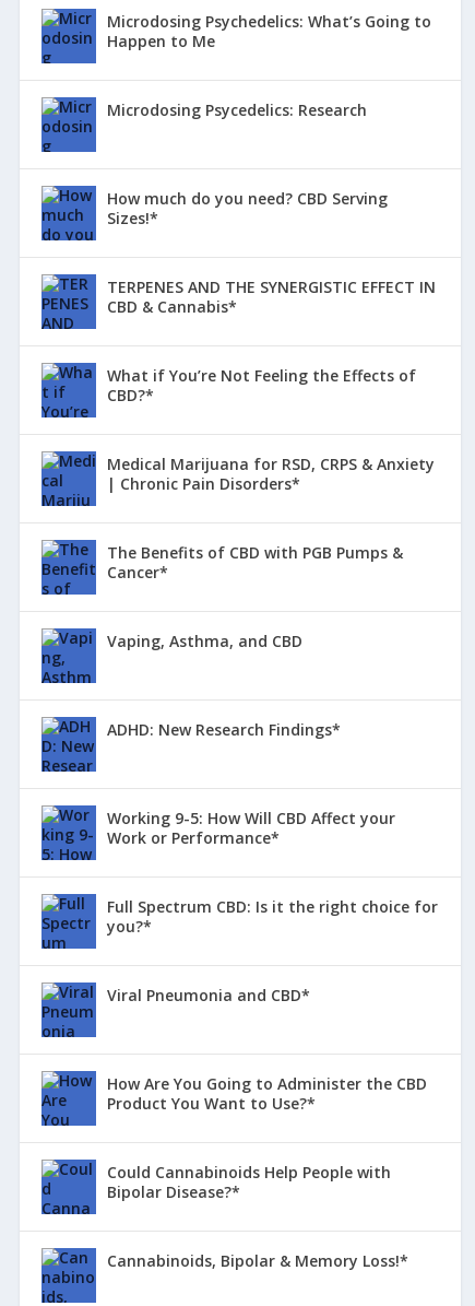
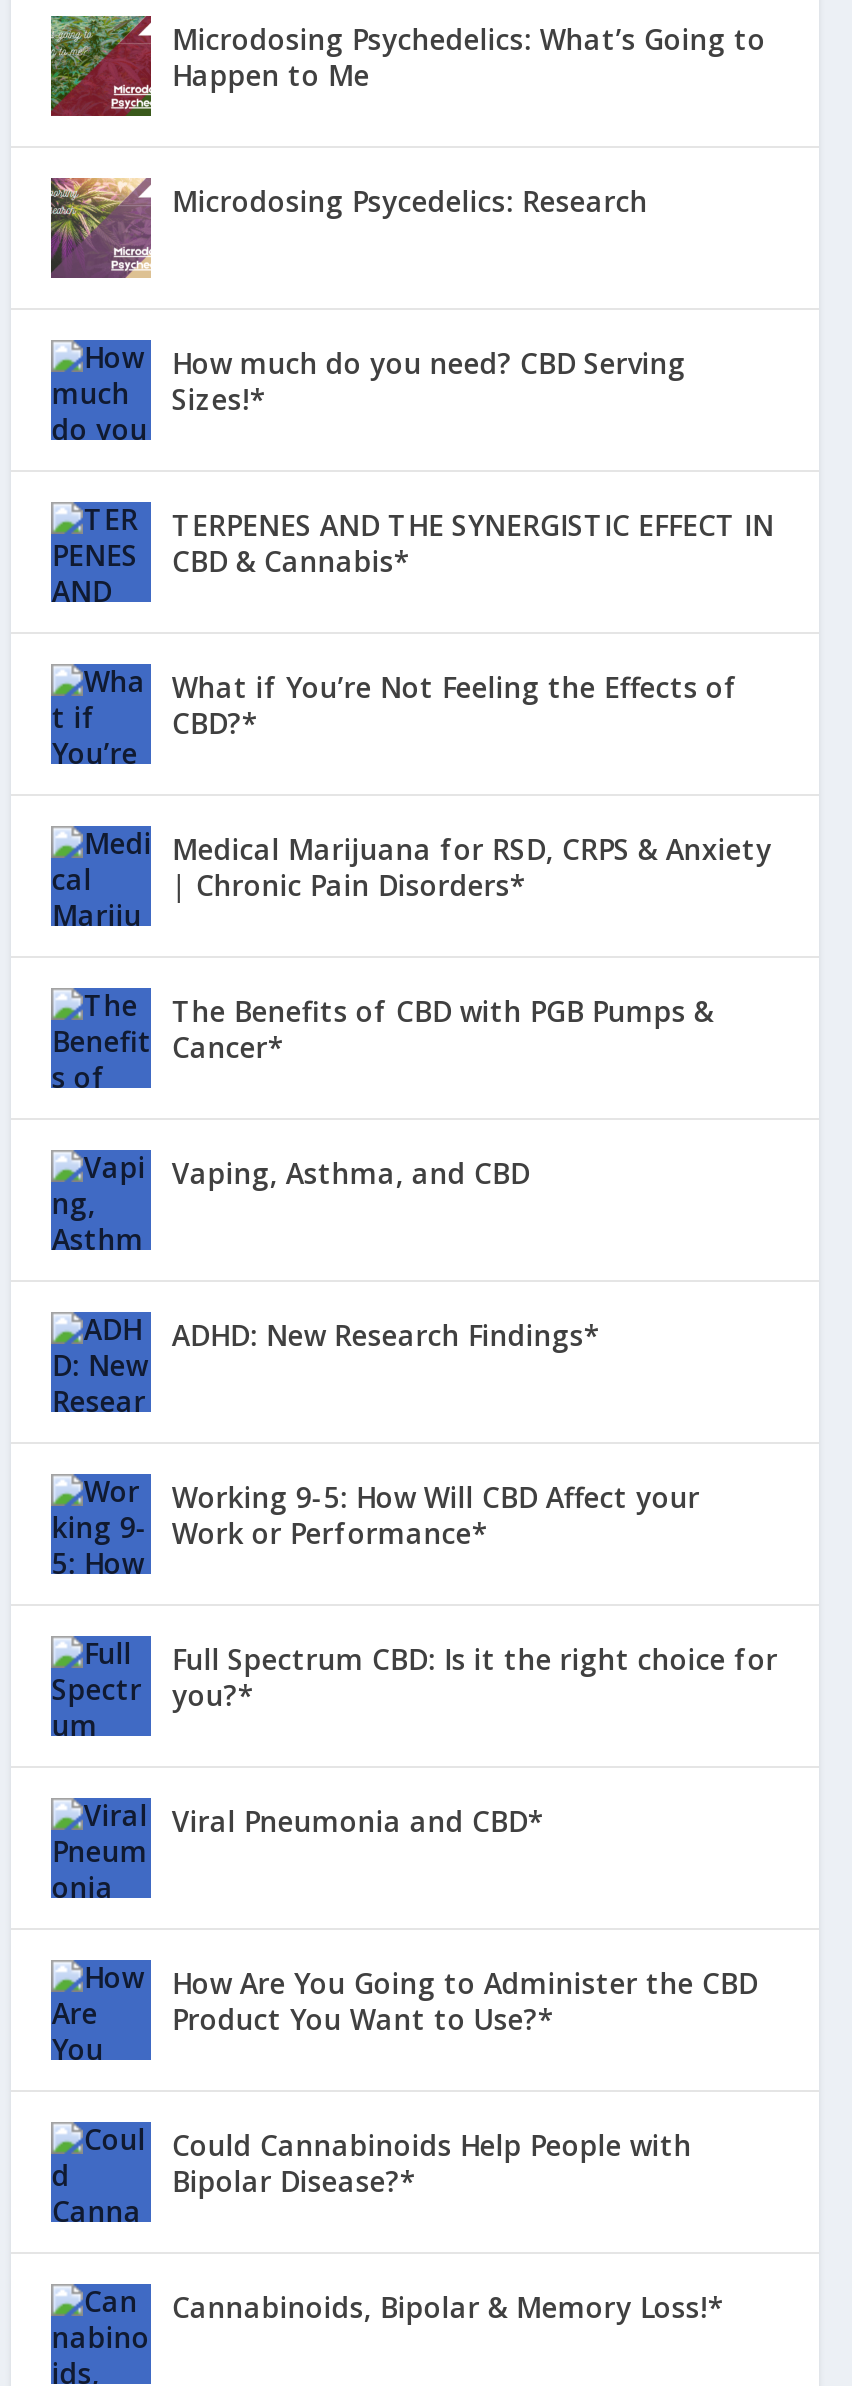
- [image]
+ [image]

- [image]
+ [image]
